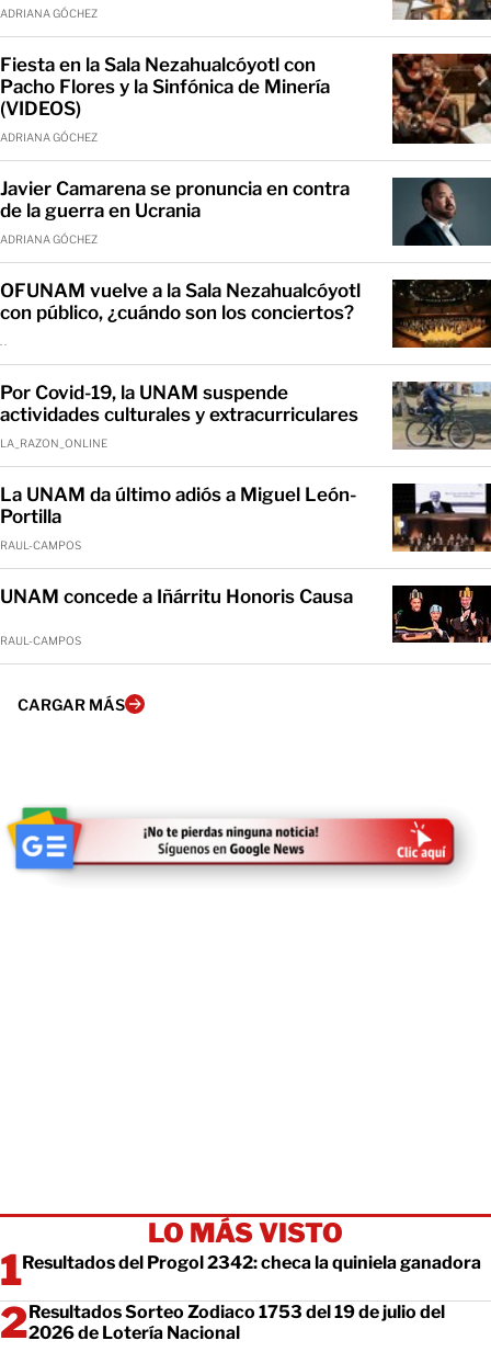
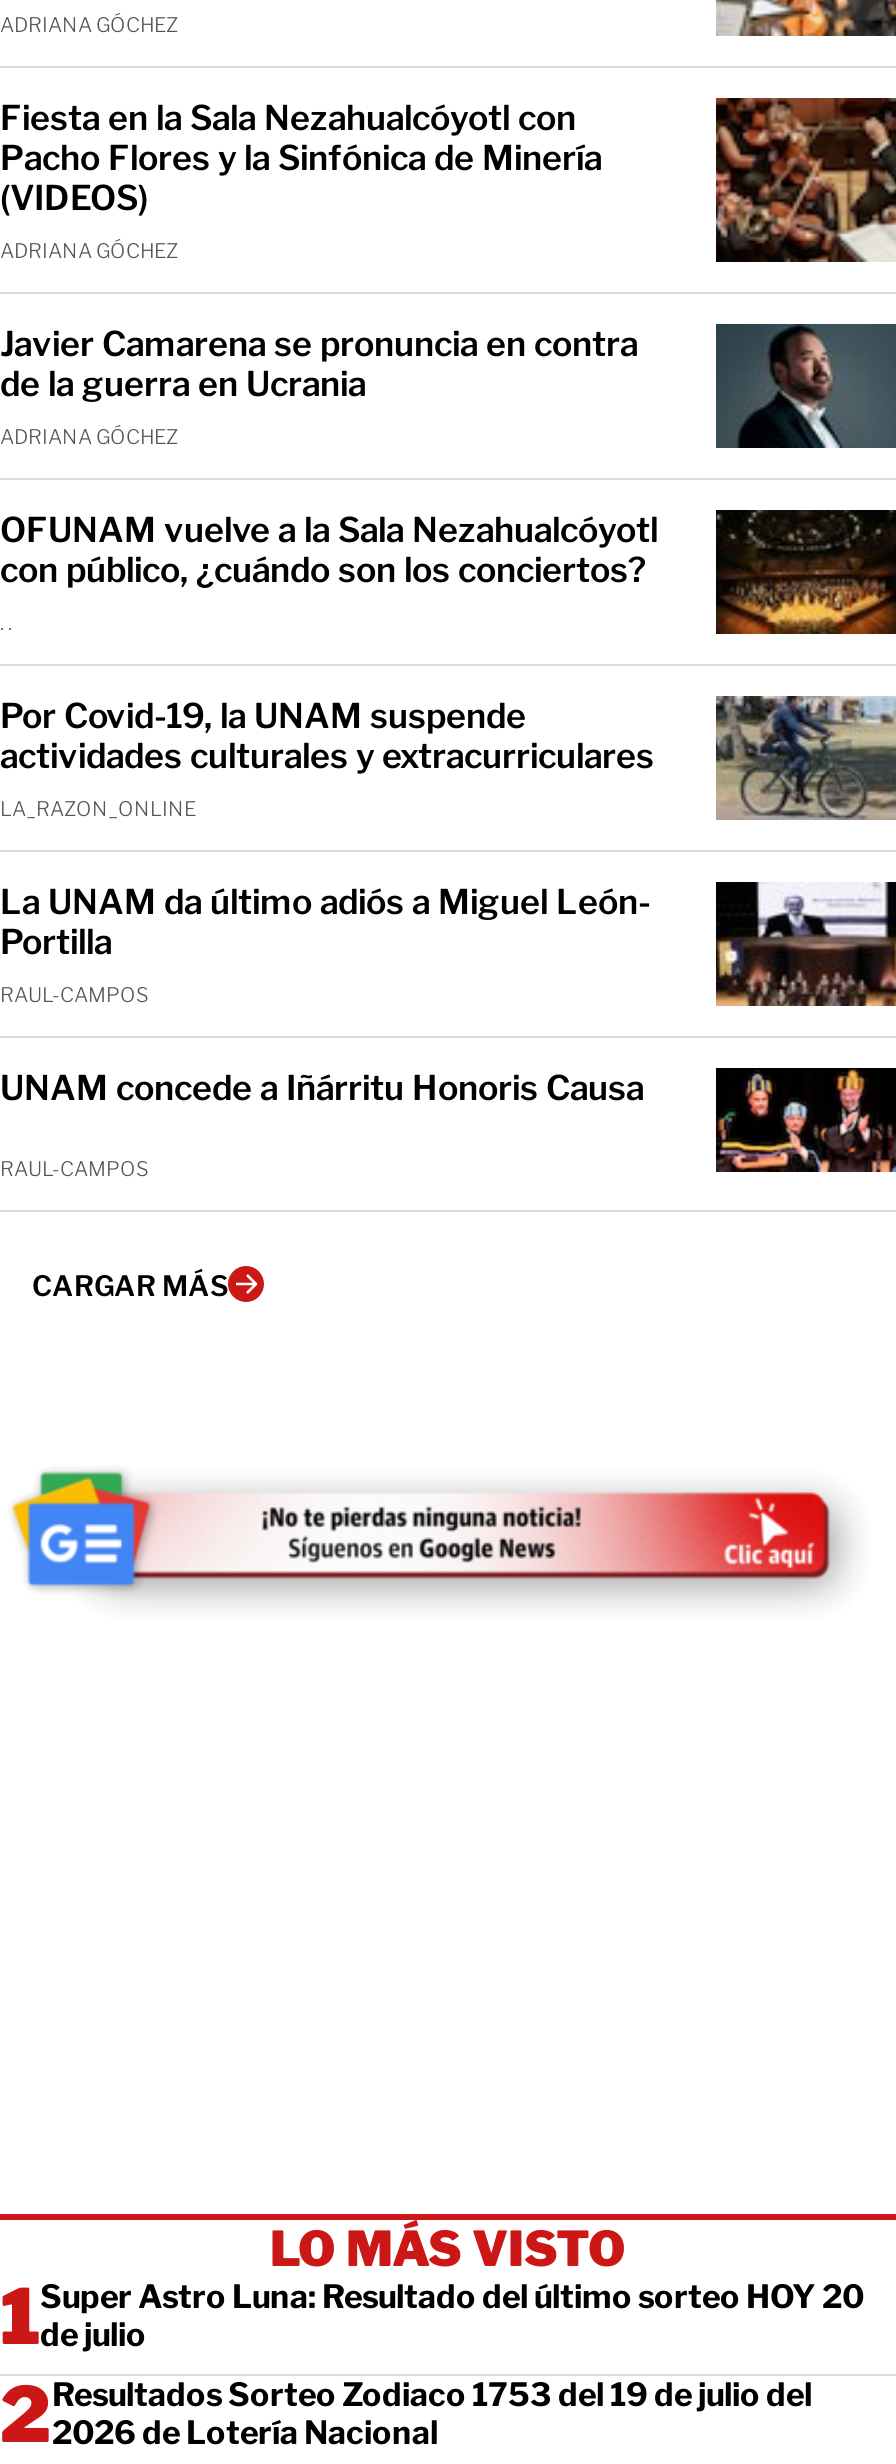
- Resultados del Progol 2342: checa la quiniela ganadora
+ Super Astro Luna: Resultado del último sorteo HOY 20
+ de julio
